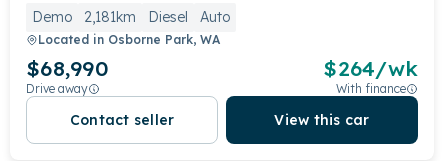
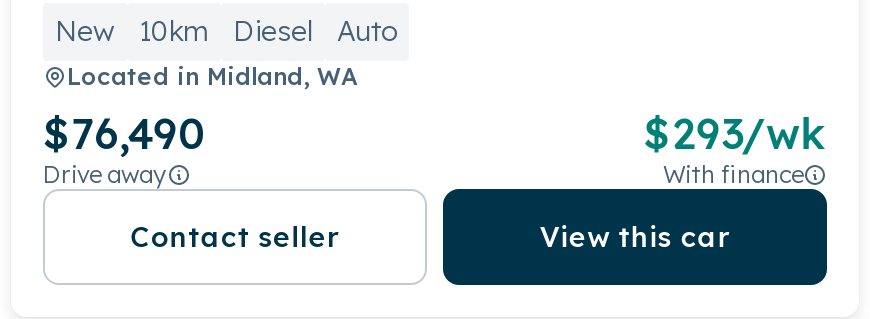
- Demo
- 2,181km
+ New
+ 10km

- Located in Osborne Park, WA
- $68,990
+ Located in Midland, WA
+ $76,490

- $264/wk
+ $293/wk
